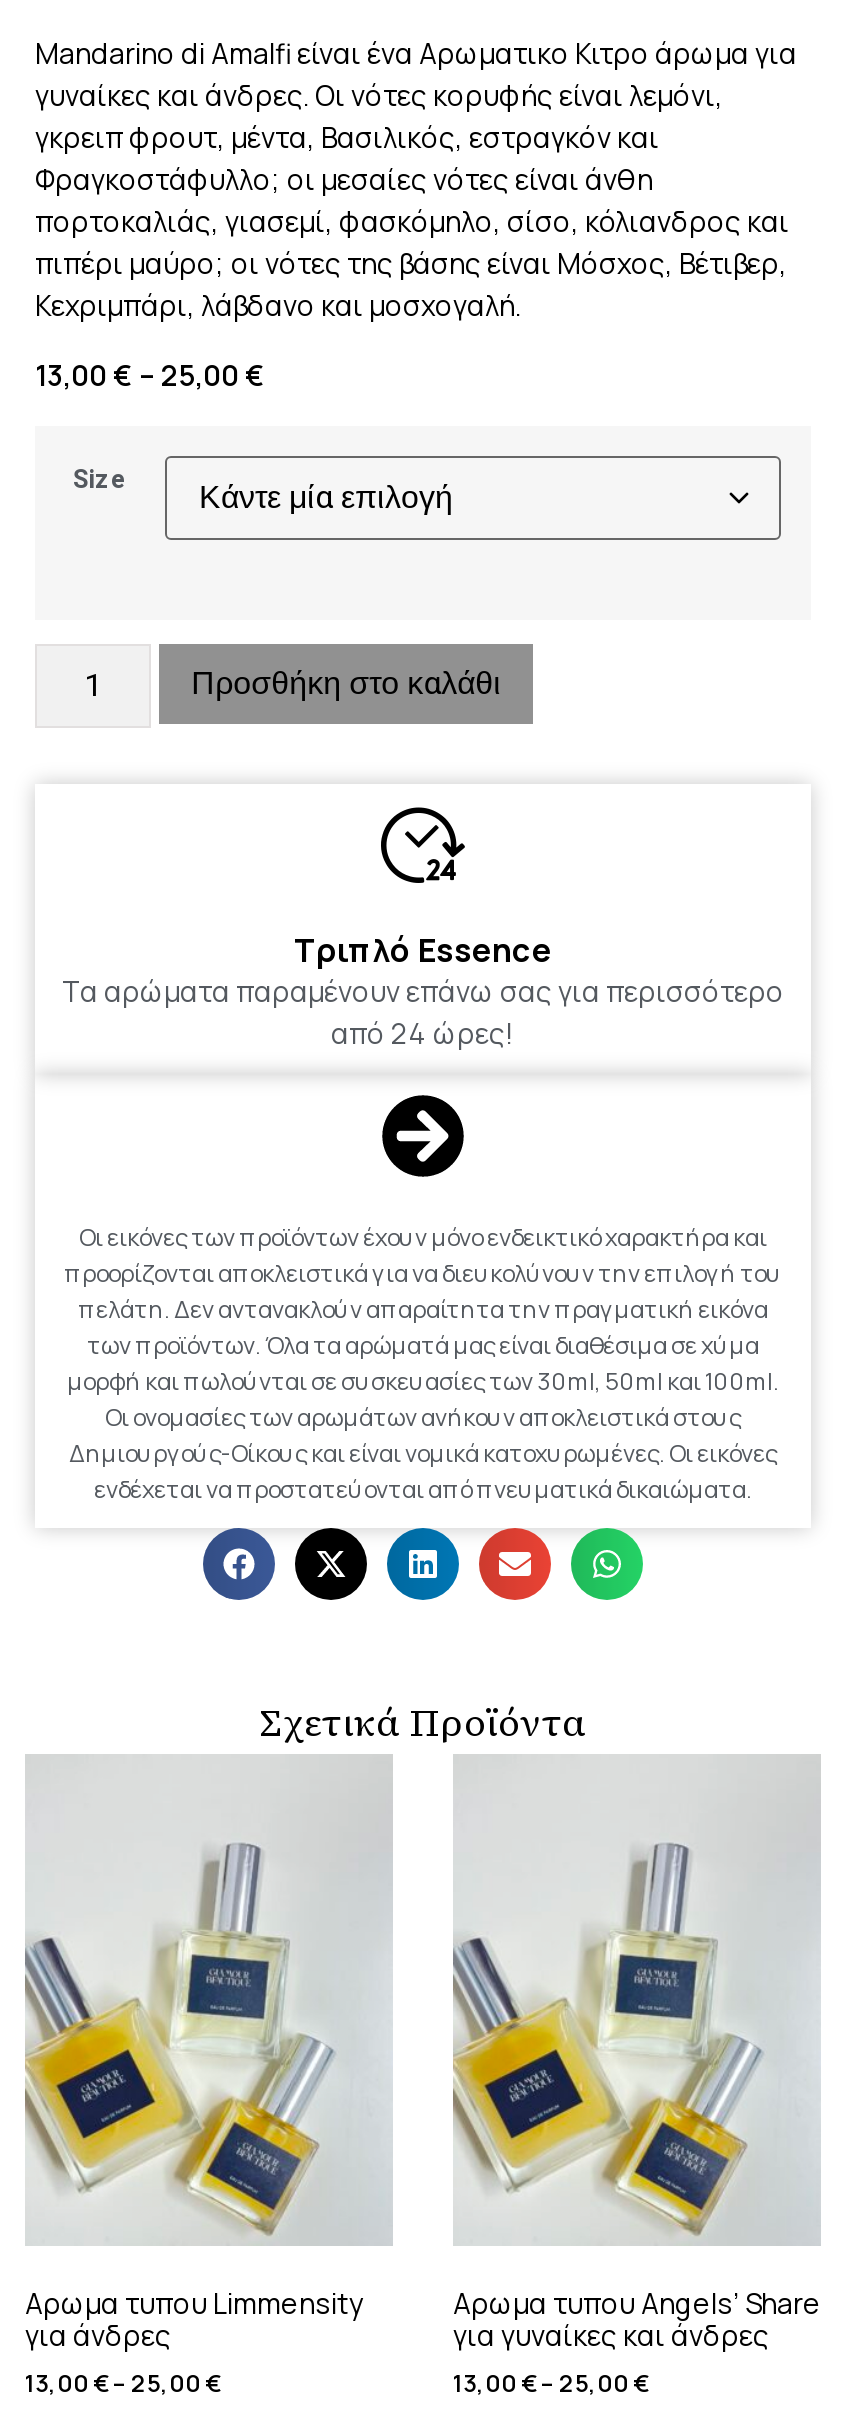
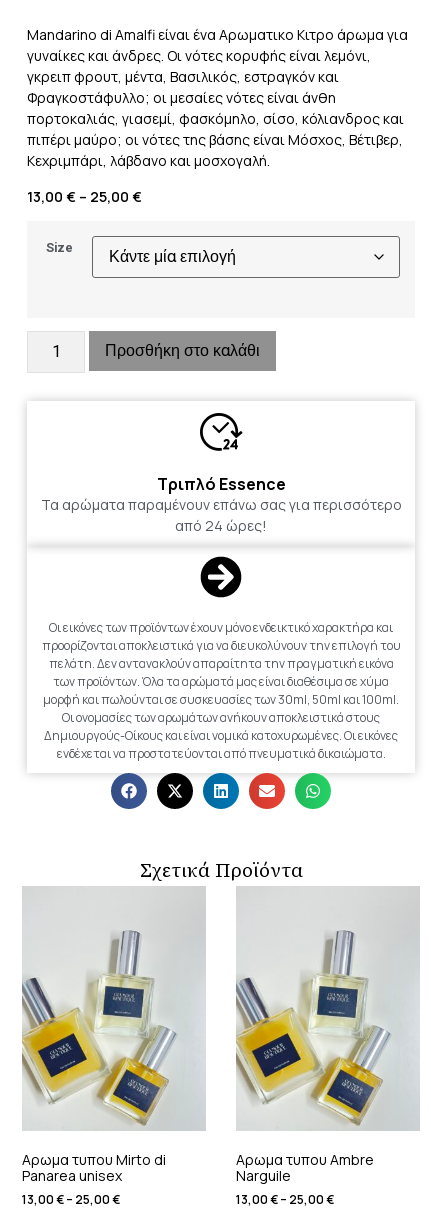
- Αρωμα τυπου Limmensity
- για άνδρες
+ Αρωμα τυπου Mirto di
+ Panarea unisex

- Αρωμα τυπου Angels’ Share
- για γυναίκες και άνδρες
+ Αρωμα τυπου Ambre
+ Narguile
